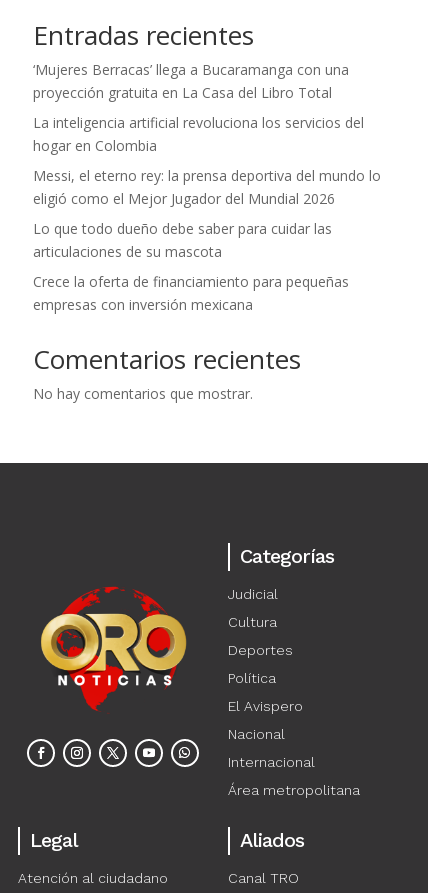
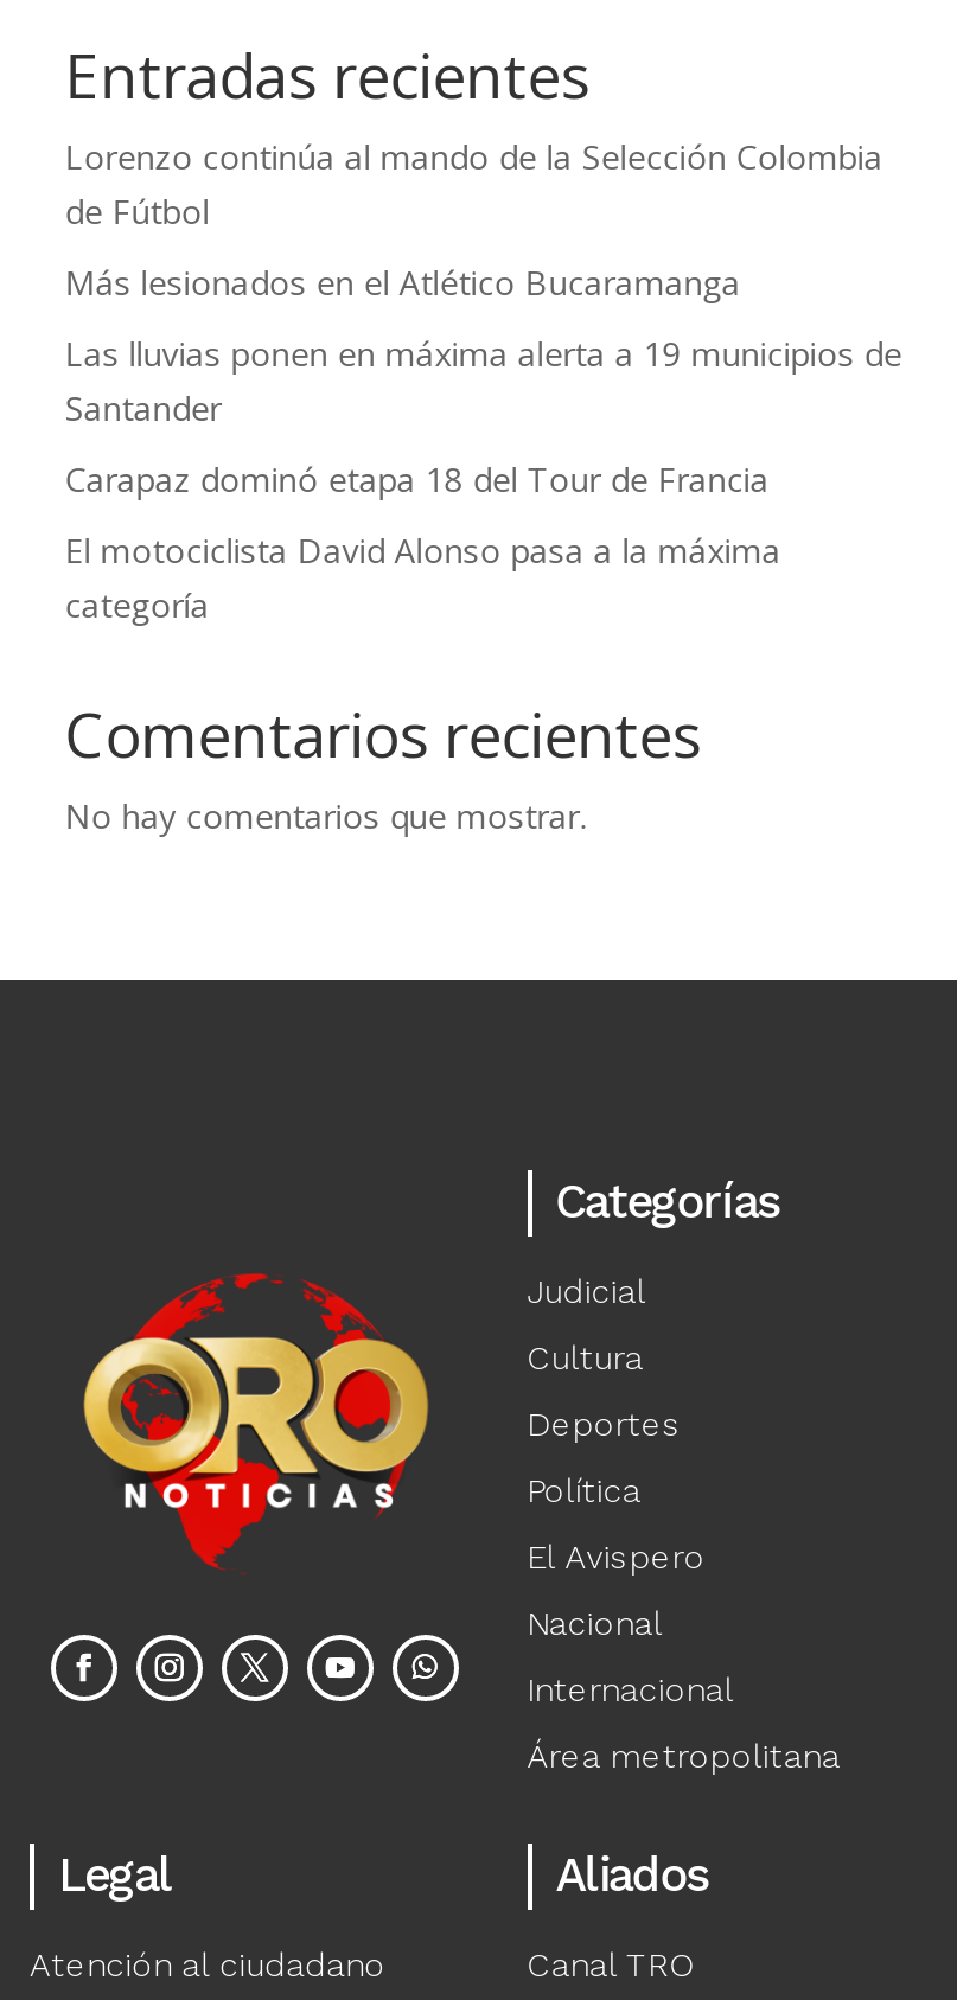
- ‘Mujeres Berracas’ llega a Bucaramanga con una
- proyección gratuita en La Casa del Libro Total
+ Lorenzo continúa al mando de la Selección Colombia
+ de Fútbol

- La inteligencia artificial revoluciona los servicios del
- hogar en Colombia
+ Más lesionados en el Atlético Bucaramanga

- Messi, el eterno rey: la prensa deportiva del mundo lo
- eligió como el Mejor Jugador del Mundial 2026
+ Las lluvias ponen en máxima alerta a 19 municipios de
+ Santander

- Lo que todo dueño debe saber para cuidar las
- articulaciones de su mascota
+ Carapaz dominó etapa 18 del Tour de Francia

- Crece la oferta de financiamiento para pequeñas
- empresas con inversión mexicana
+ El motociclista David Alonso pasa a la máxima
+ categoría
